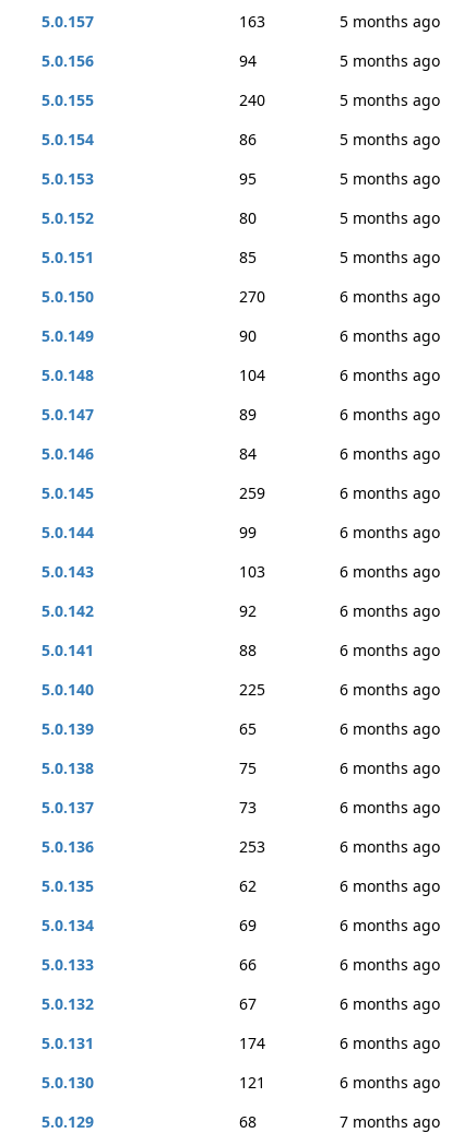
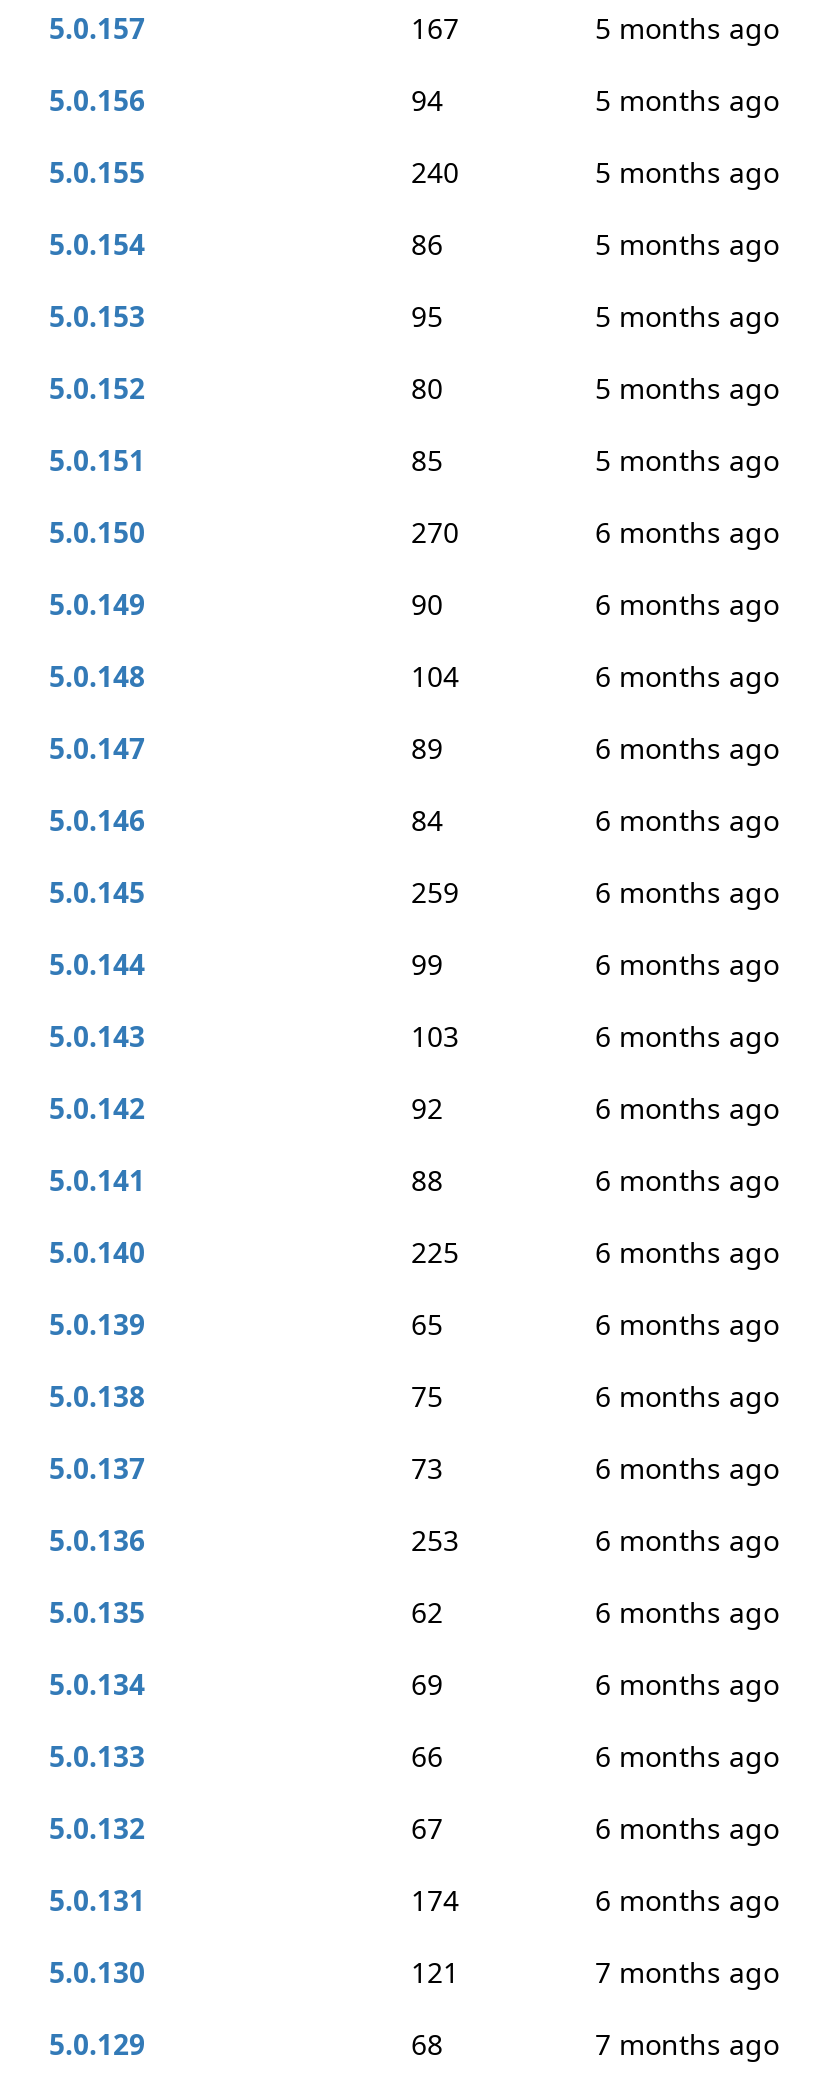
- 163
+ 167

- 6 months ago
+ 7 months ago
